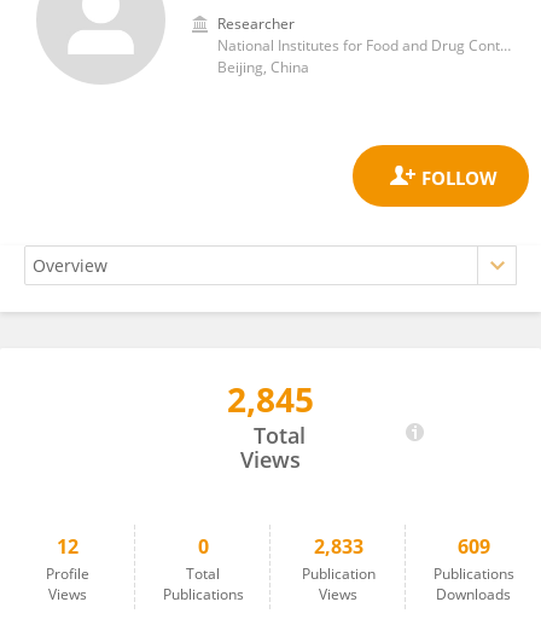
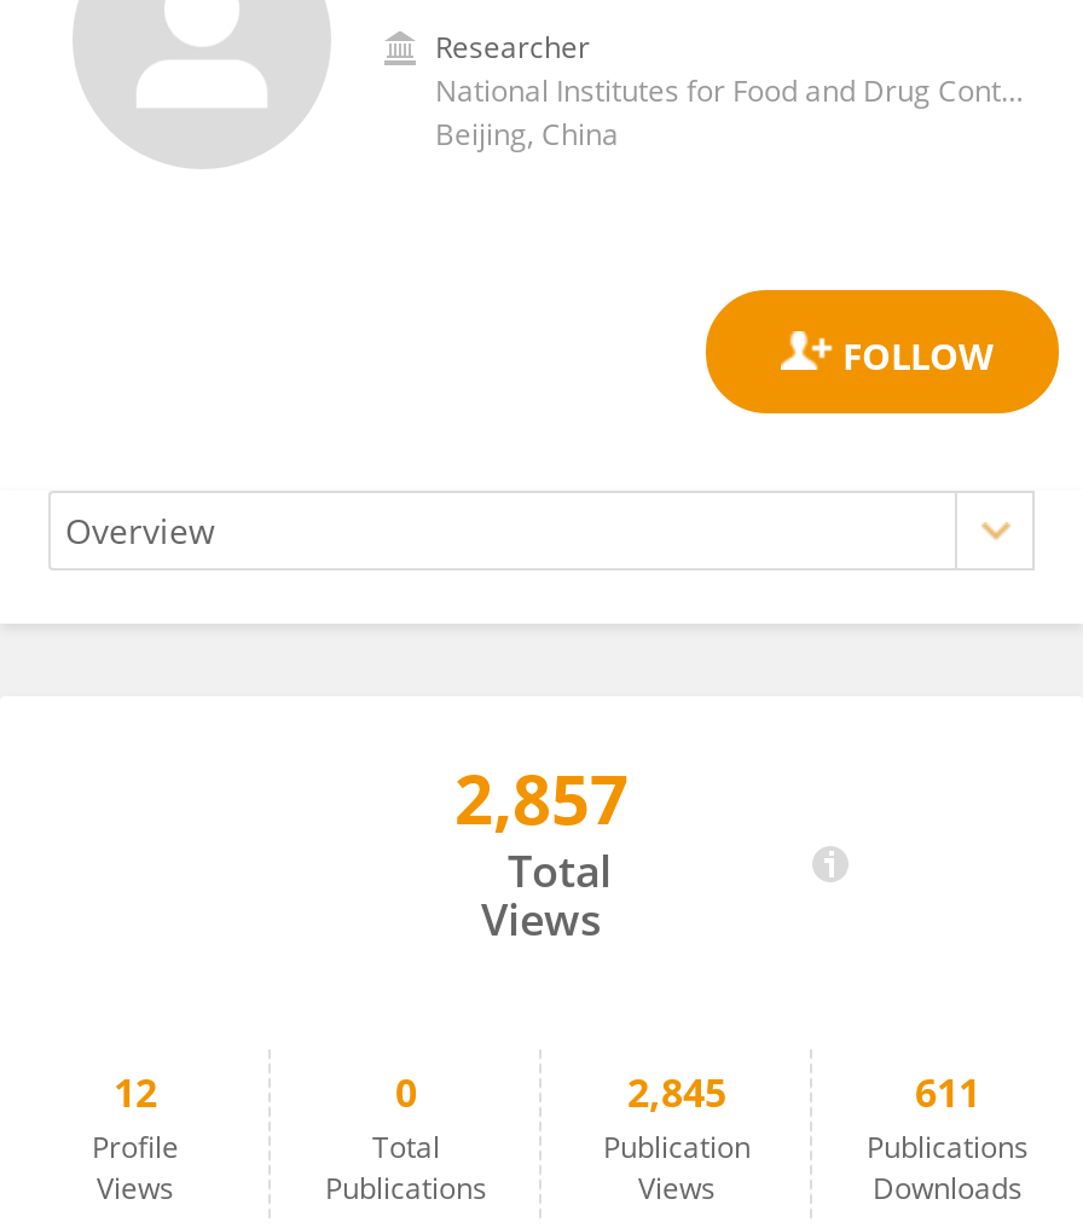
- 2,845
+ 2,857

- 2,833
+ 2,845

- 609
+ 611
